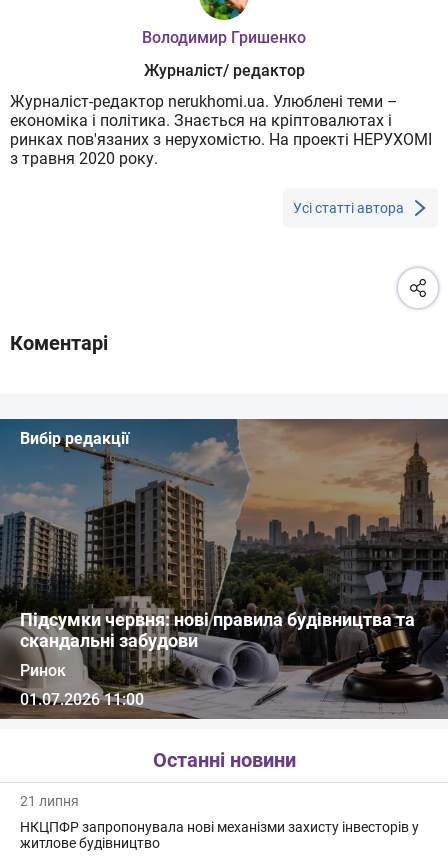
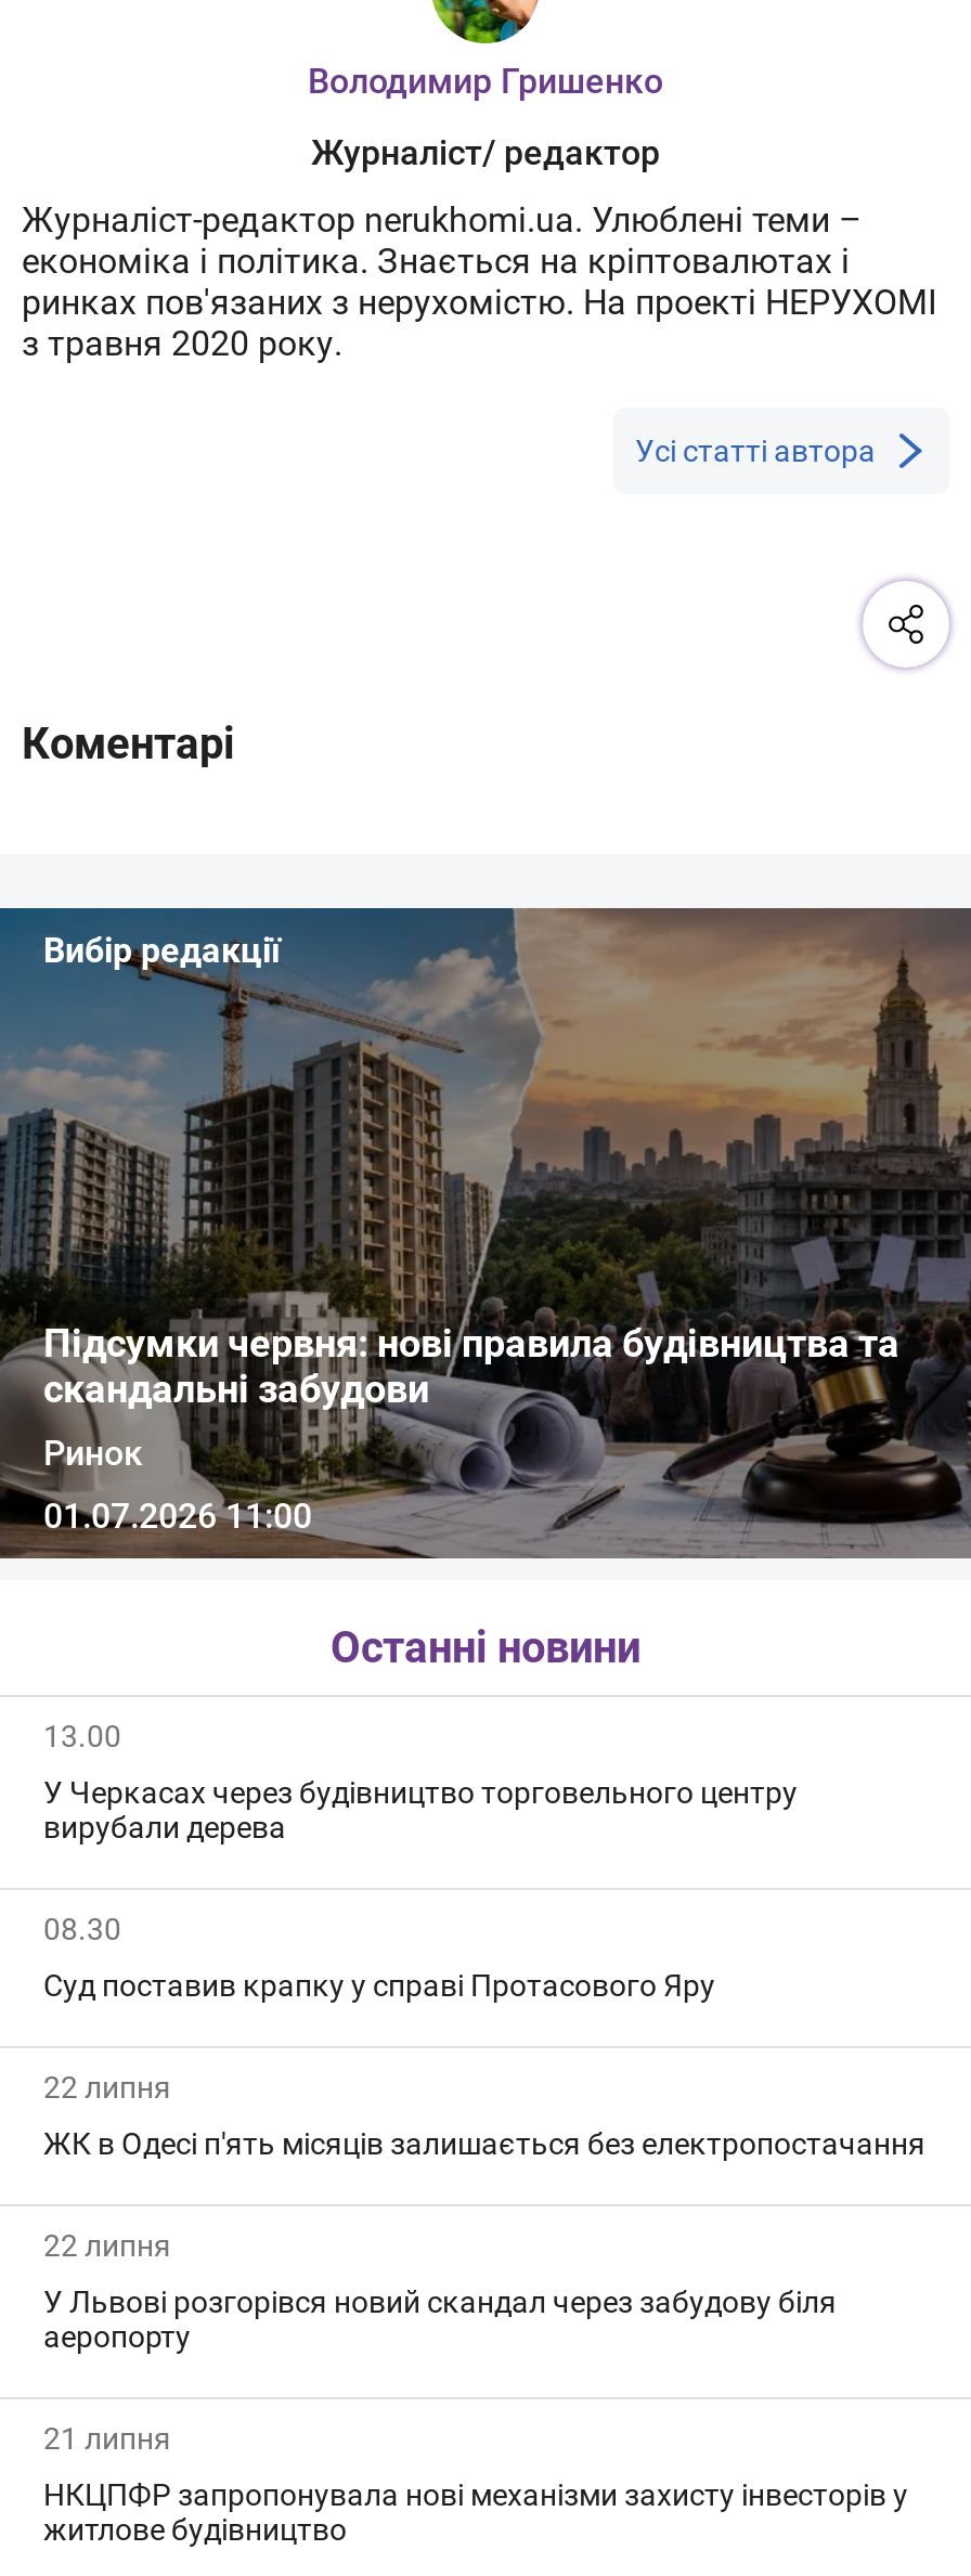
+ 13.00
+ У Черкасах через будівництво торговельного центру
+ вирубали дерева
+ 08.30
+ Суд поставив крапку у справі Протасового Яру
+ 22 липня
+ ЖК в Одесі п'ять місяців залишається без електропостачання
+ 22 липня
+ У Львові розгорівся новий скандал через забудову біля
+ аеропорту
